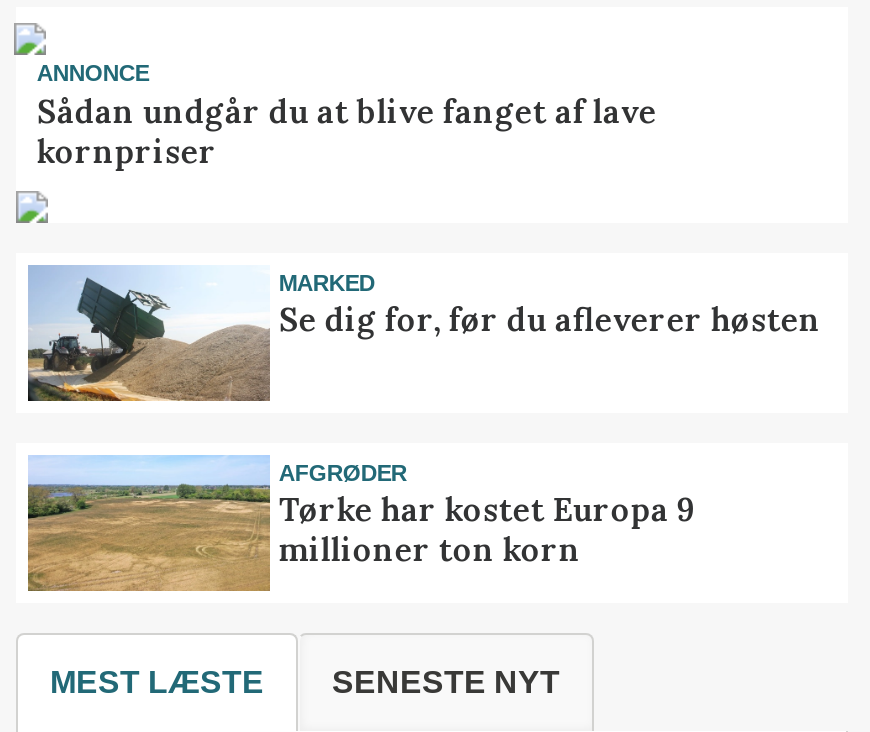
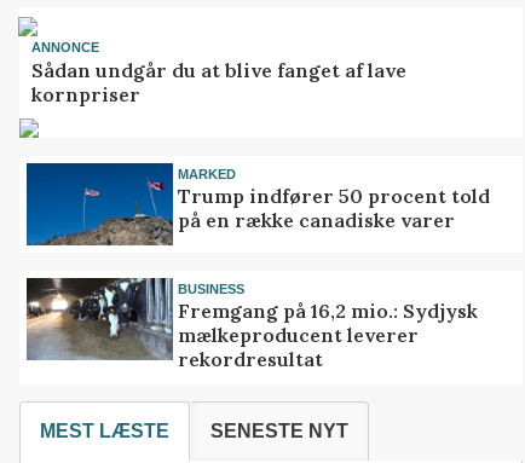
- [image]
- Se dig for, før du afleverer høsten
+ [image]
+ Trump indfører 50 procent told
+ på en række canadiske varer

- [image]
- AFGRØDER
- Tørke har kostet Europa 9
- millioner ton korn
+ [image]
+ BUSINESS
+ Fremgang på 16,2 mio.: Sydjysk
+ mælkeproducent leverer
+ rekordresultat
